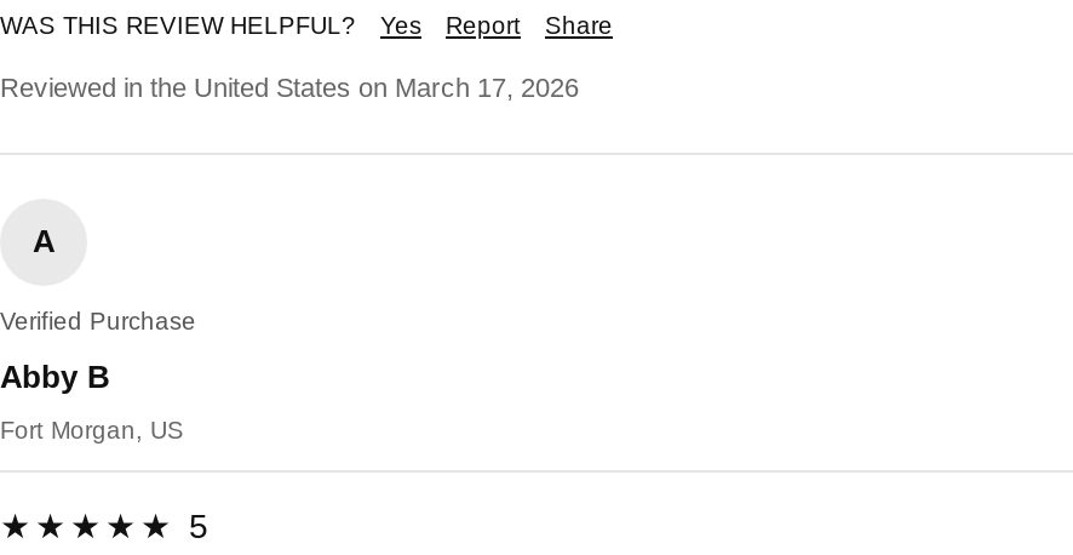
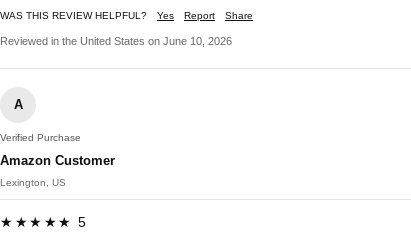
- Reviewed in the United States on March 17, 2026
+ Reviewed in the United States on June 10, 2026

- Abby B
+ Amazon Customer

- Fort Morgan, US
+ Lexington, US
